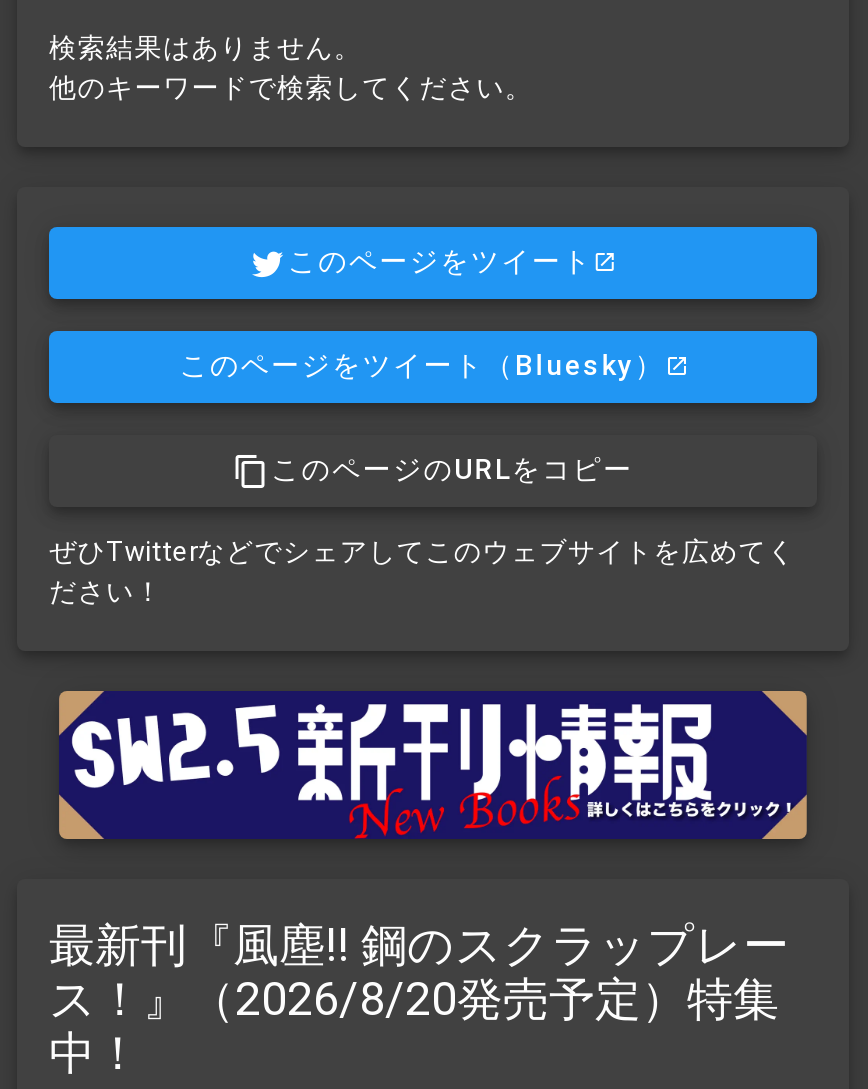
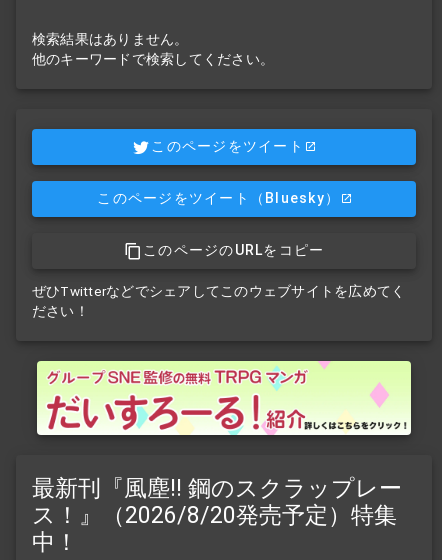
- [image]
+ [image]
